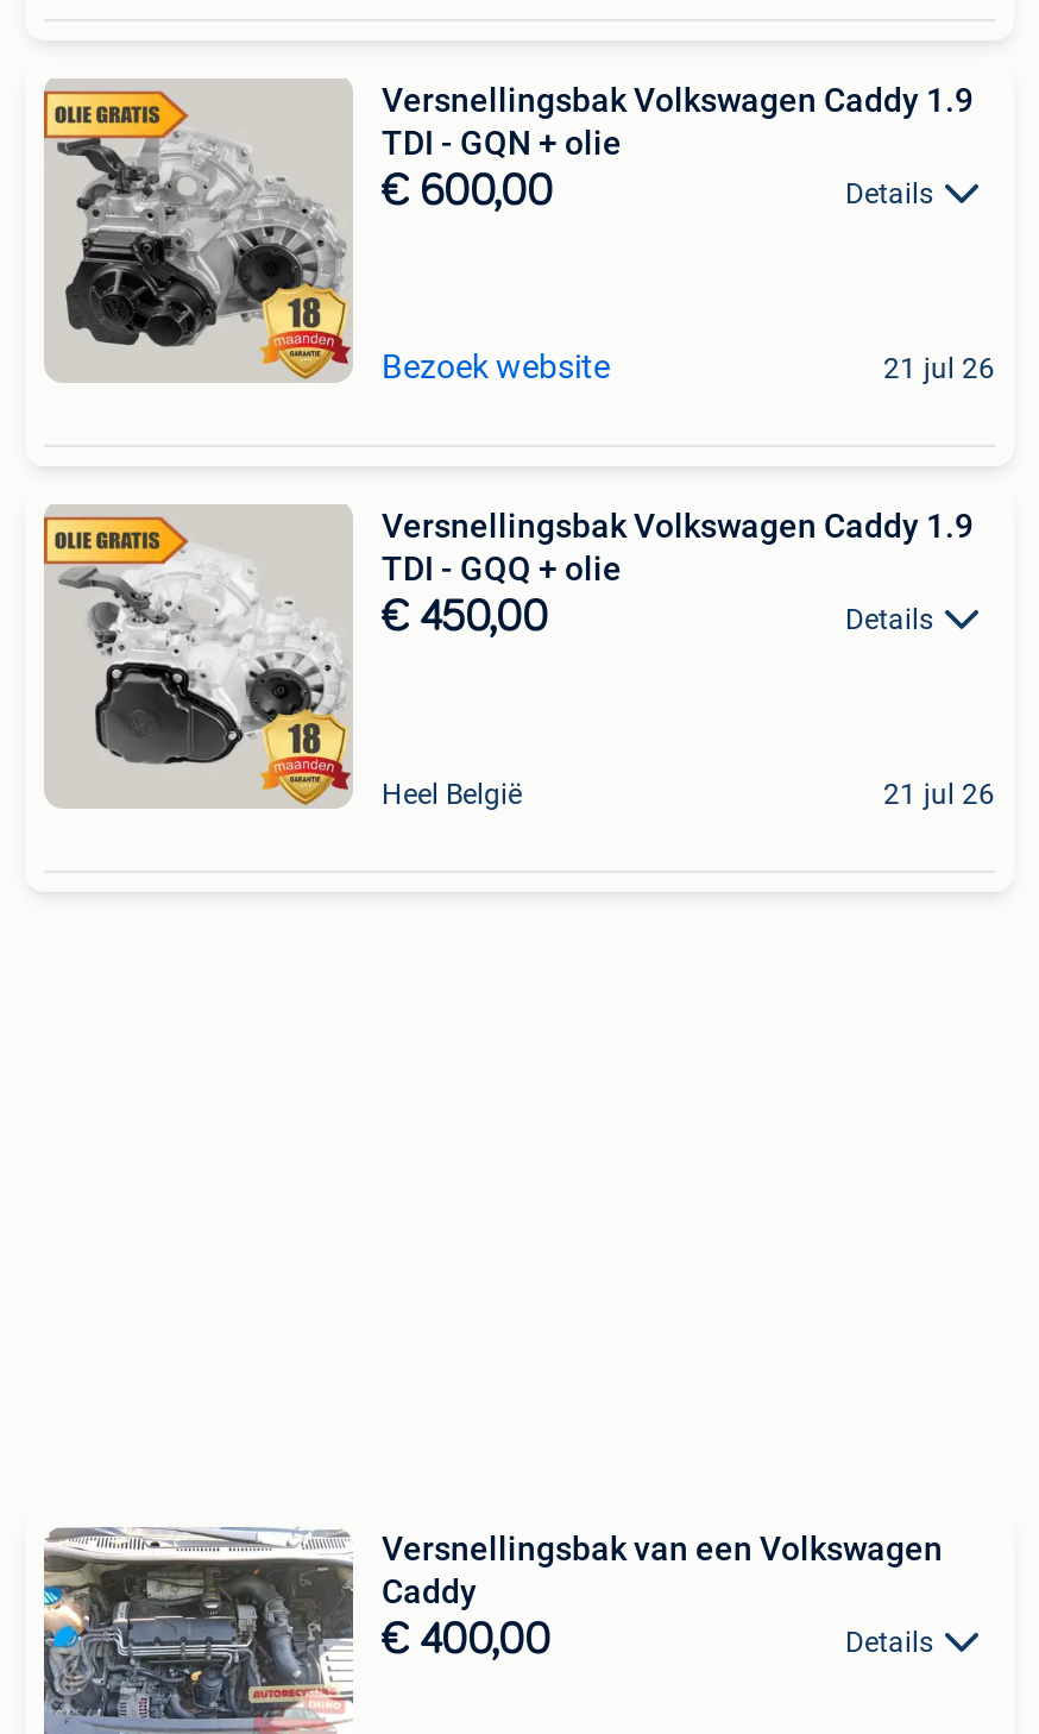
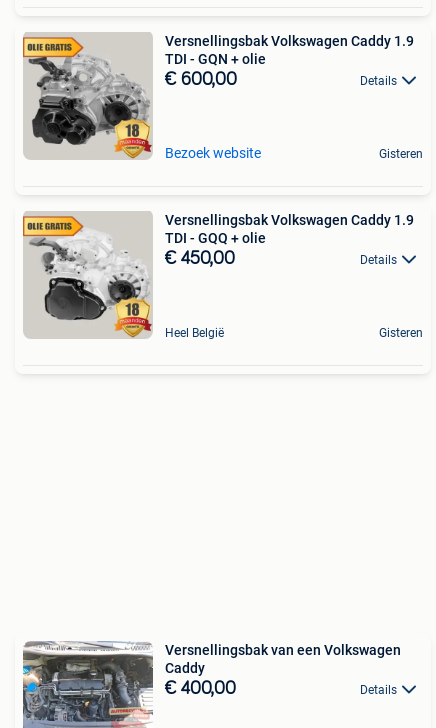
- 21 jul 26
+ Gisteren

- 21 jul 26
+ Gisteren
